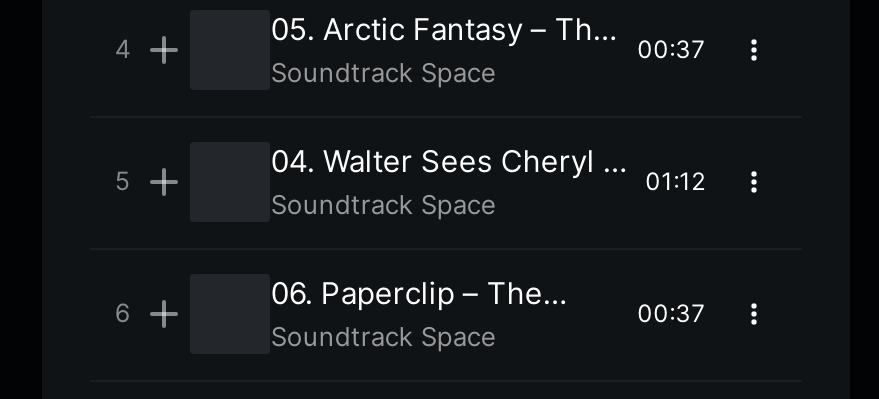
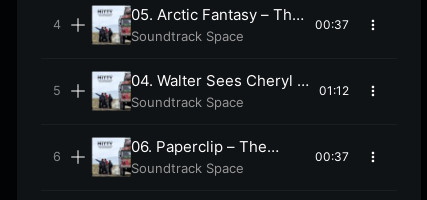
+ [image]

+ [image]

+ [image]
